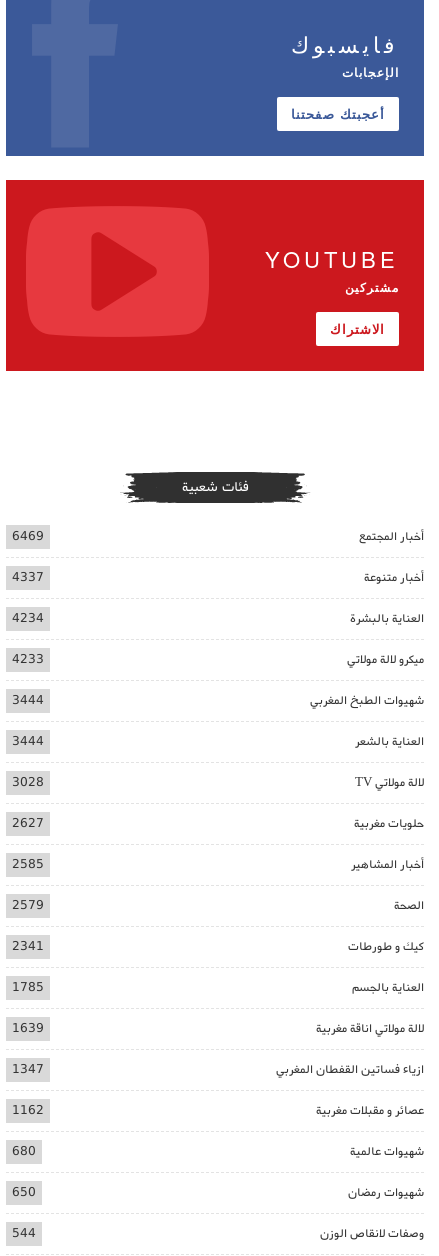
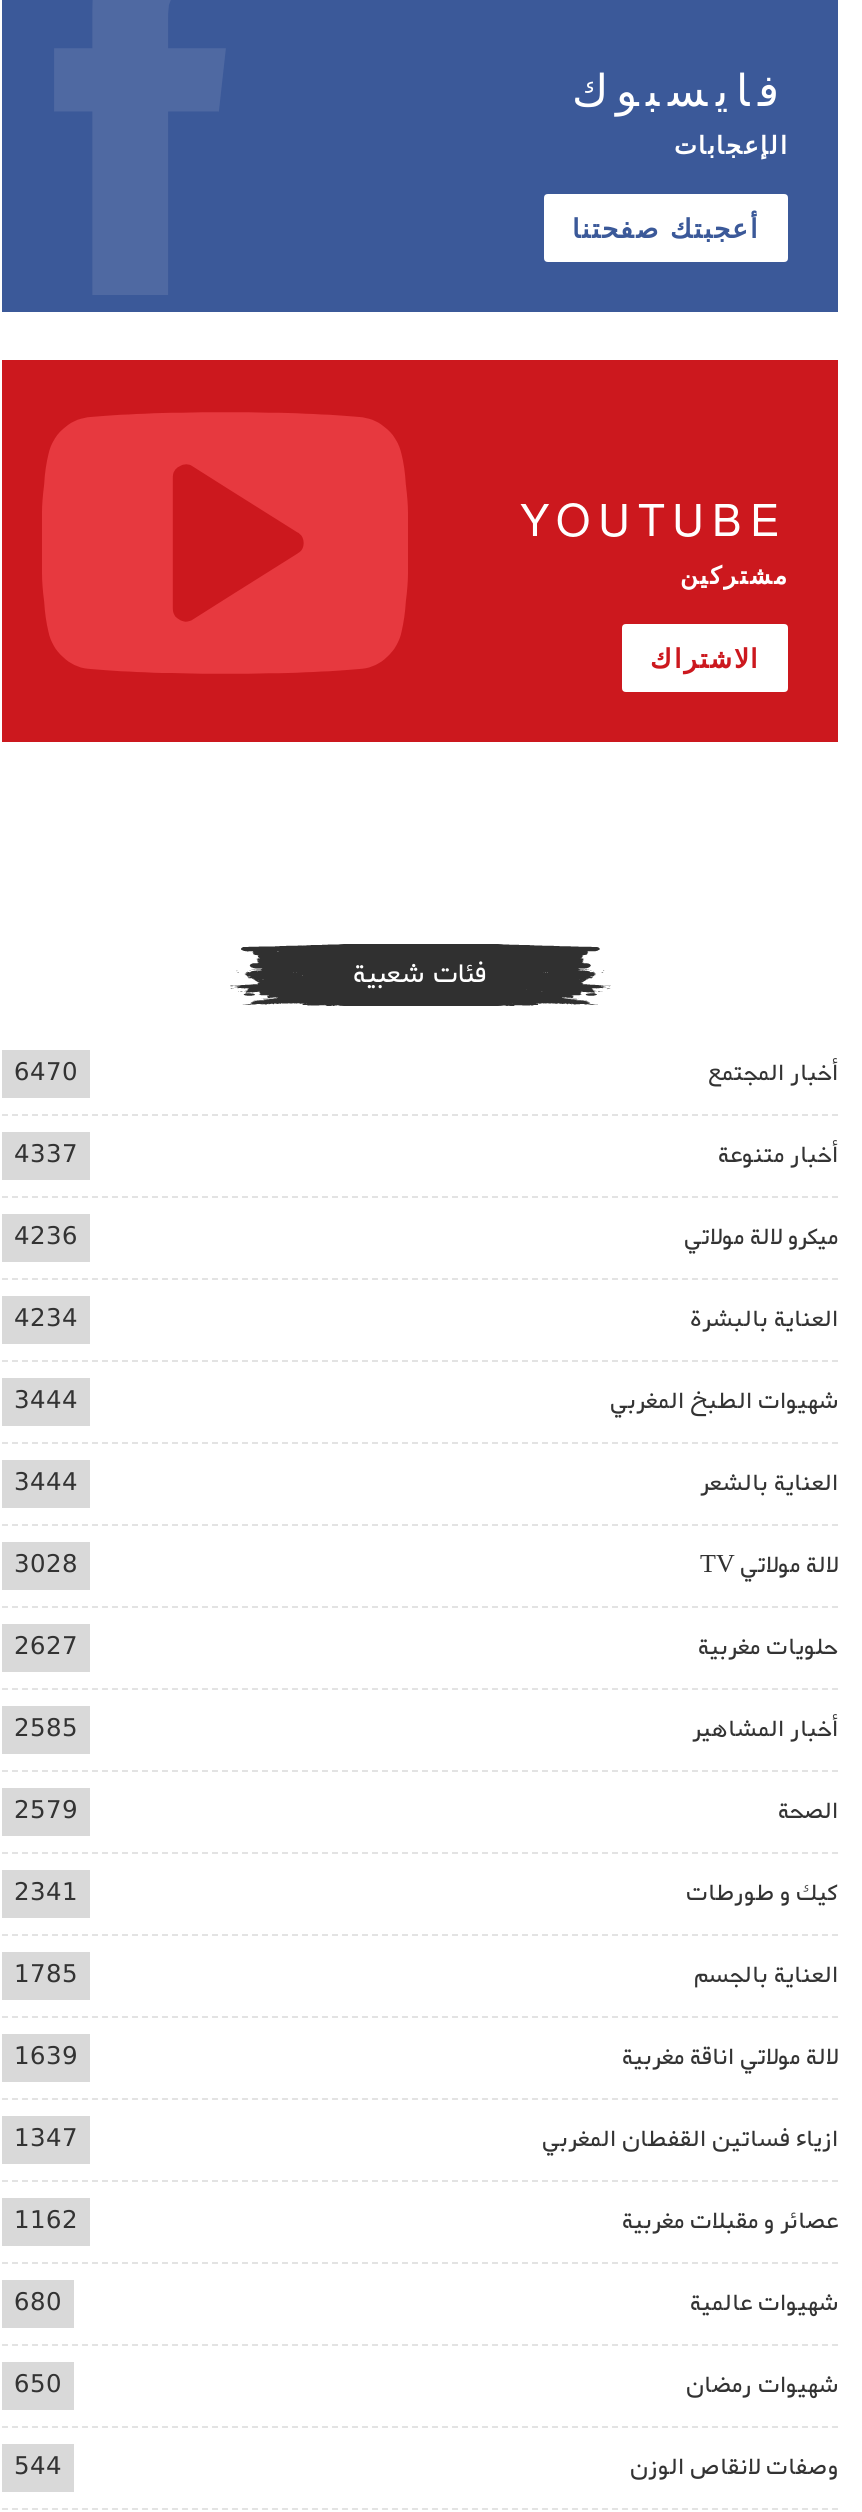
- 6469
+ 6470

+ 4236

moved down: العناية بالبشرة | 4234

- 4233

moved up: ميكرو لالة مولاتي
